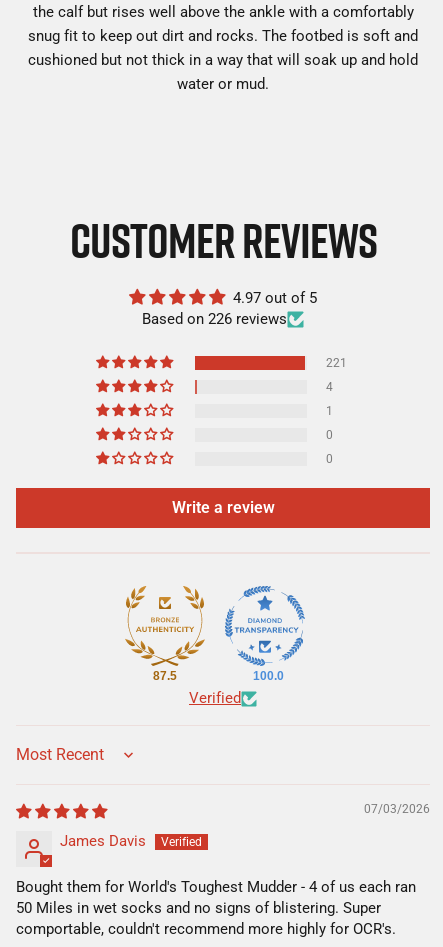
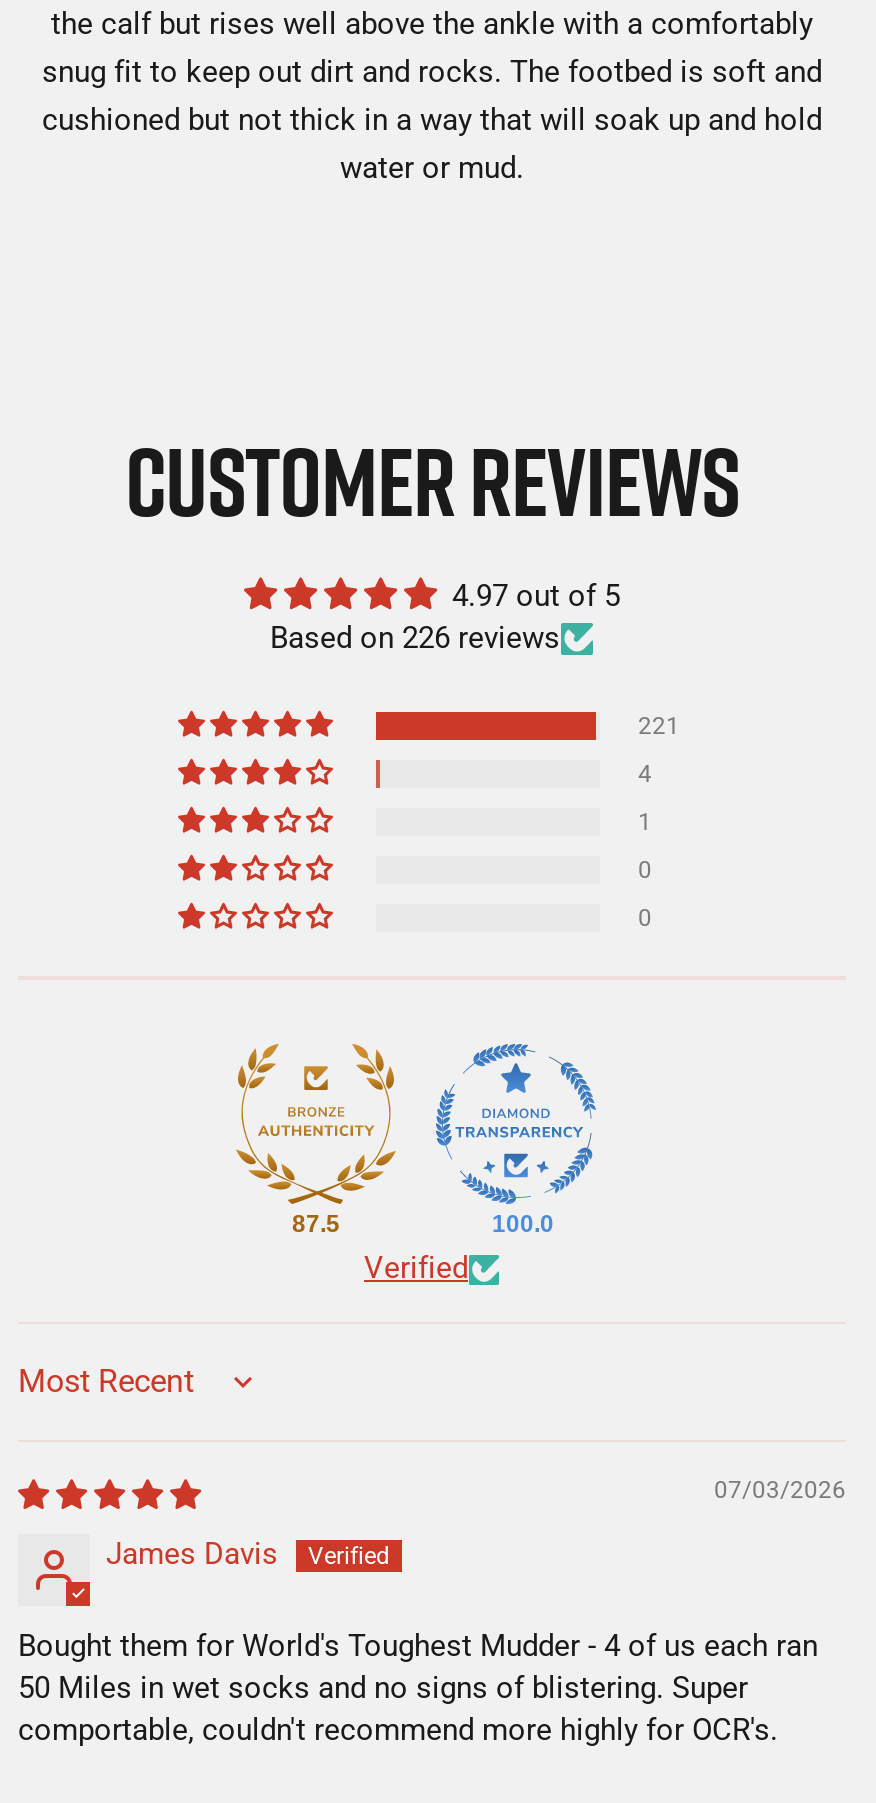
- Write a review
